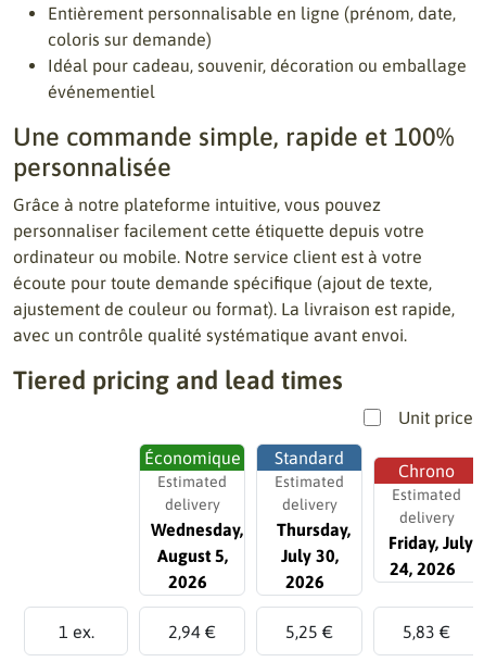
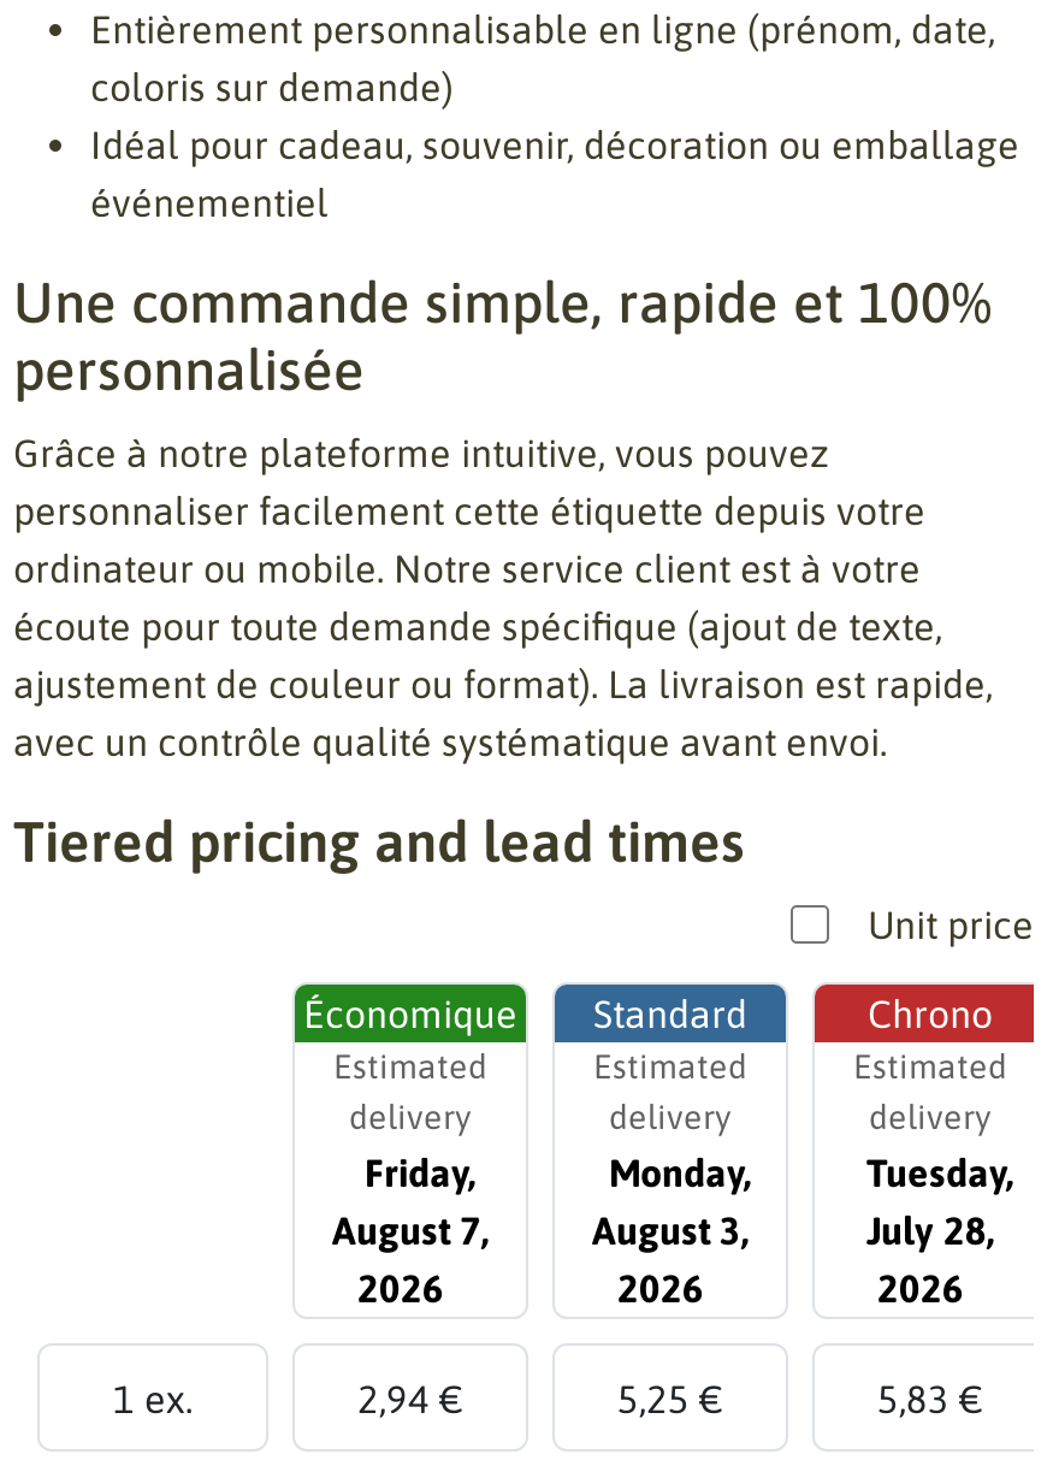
- Wednesday,
- August 5,
+ Friday,
+ August 7,

- Thursday,
- July 30,
+ Monday,
+ August 3,

- Friday, July
- 24, 2026
+ Tuesday,
+ July 28,
+ 2026
